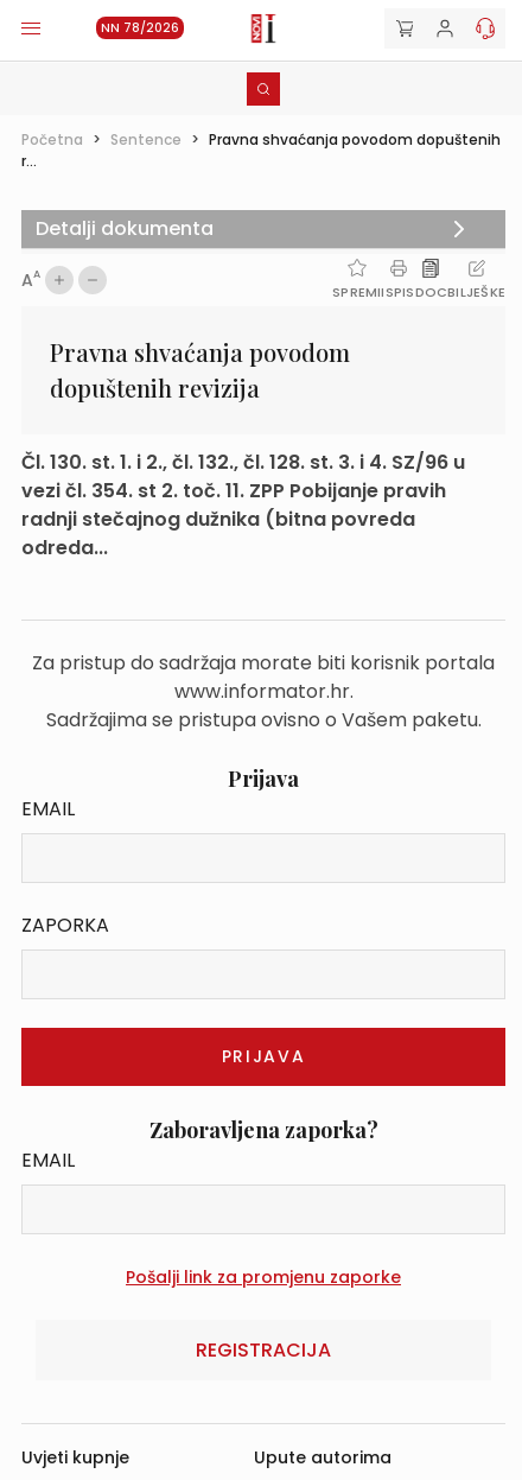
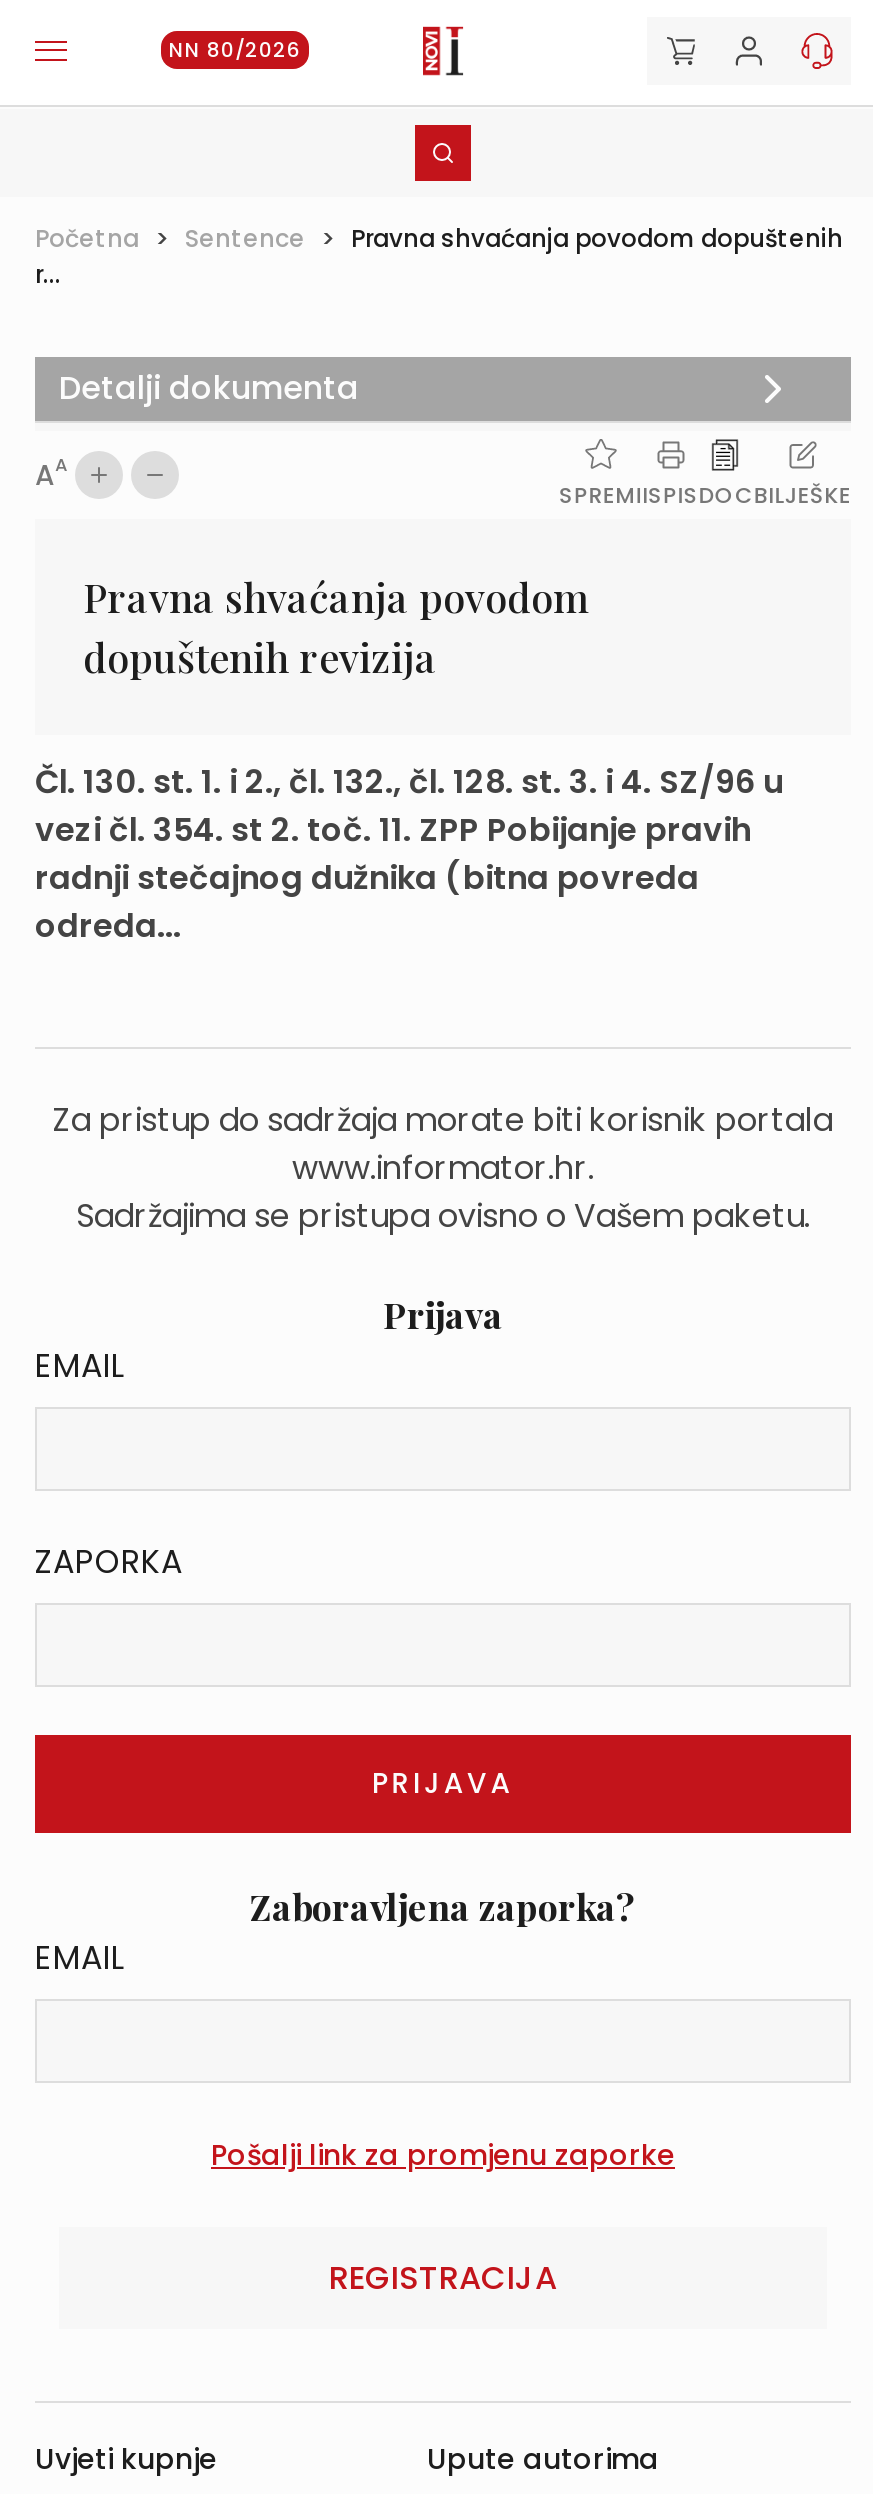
- NN 78/2026
+ NN 80/2026
